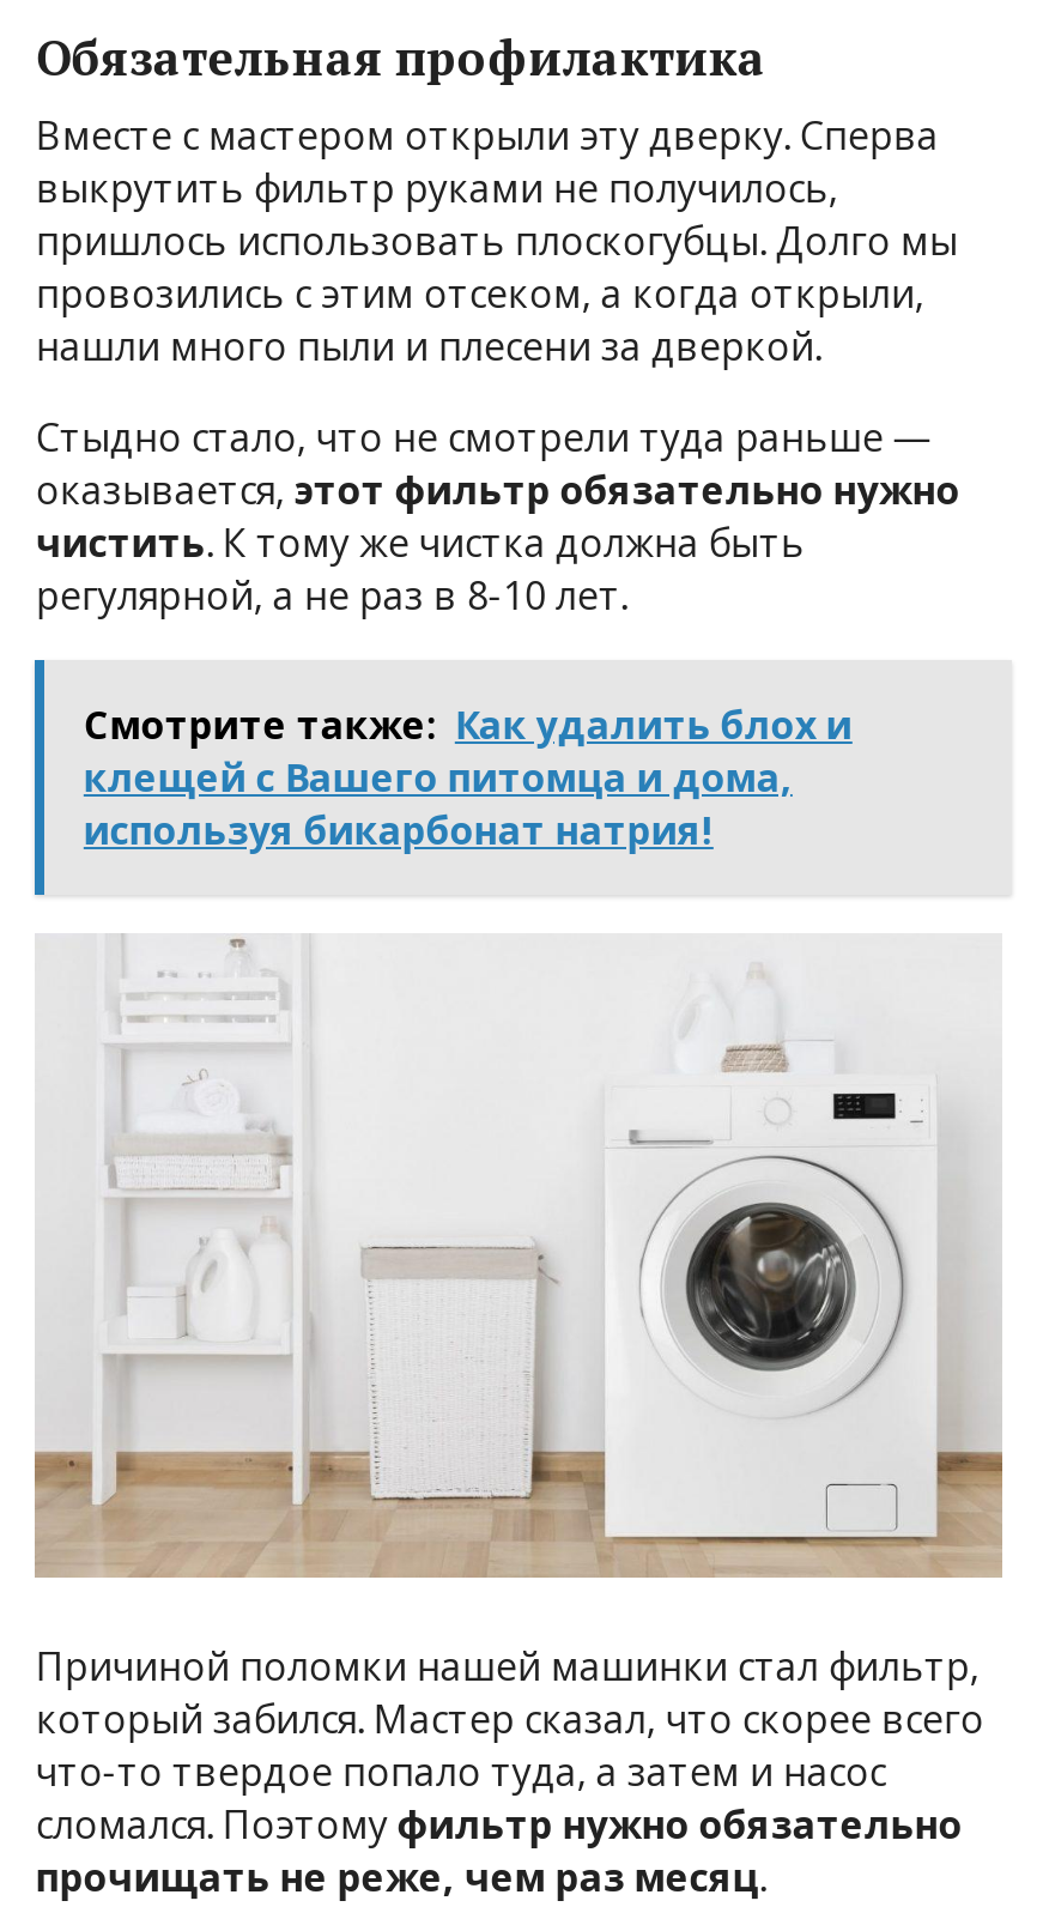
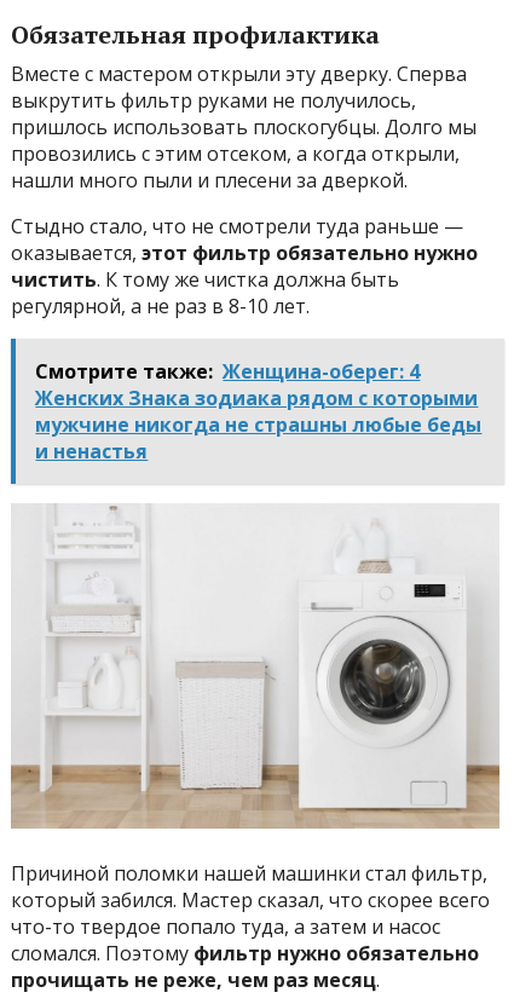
- Смотрите также: Как удалить блох и
- клещей с Вашего питомца и дома,
- используя бикарбонат натрия!
+ Смотрите также: Женщина-оберег: 4
+ Женских Знака зодиака рядом с которыми
+ мужчине никогда не страшны любые беды
+ и ненастья
